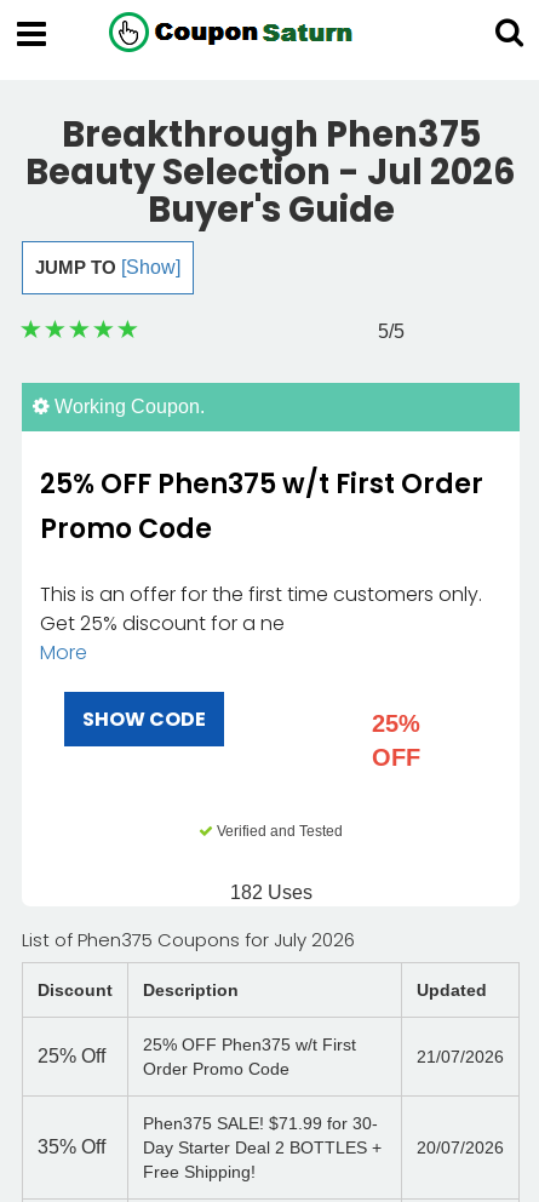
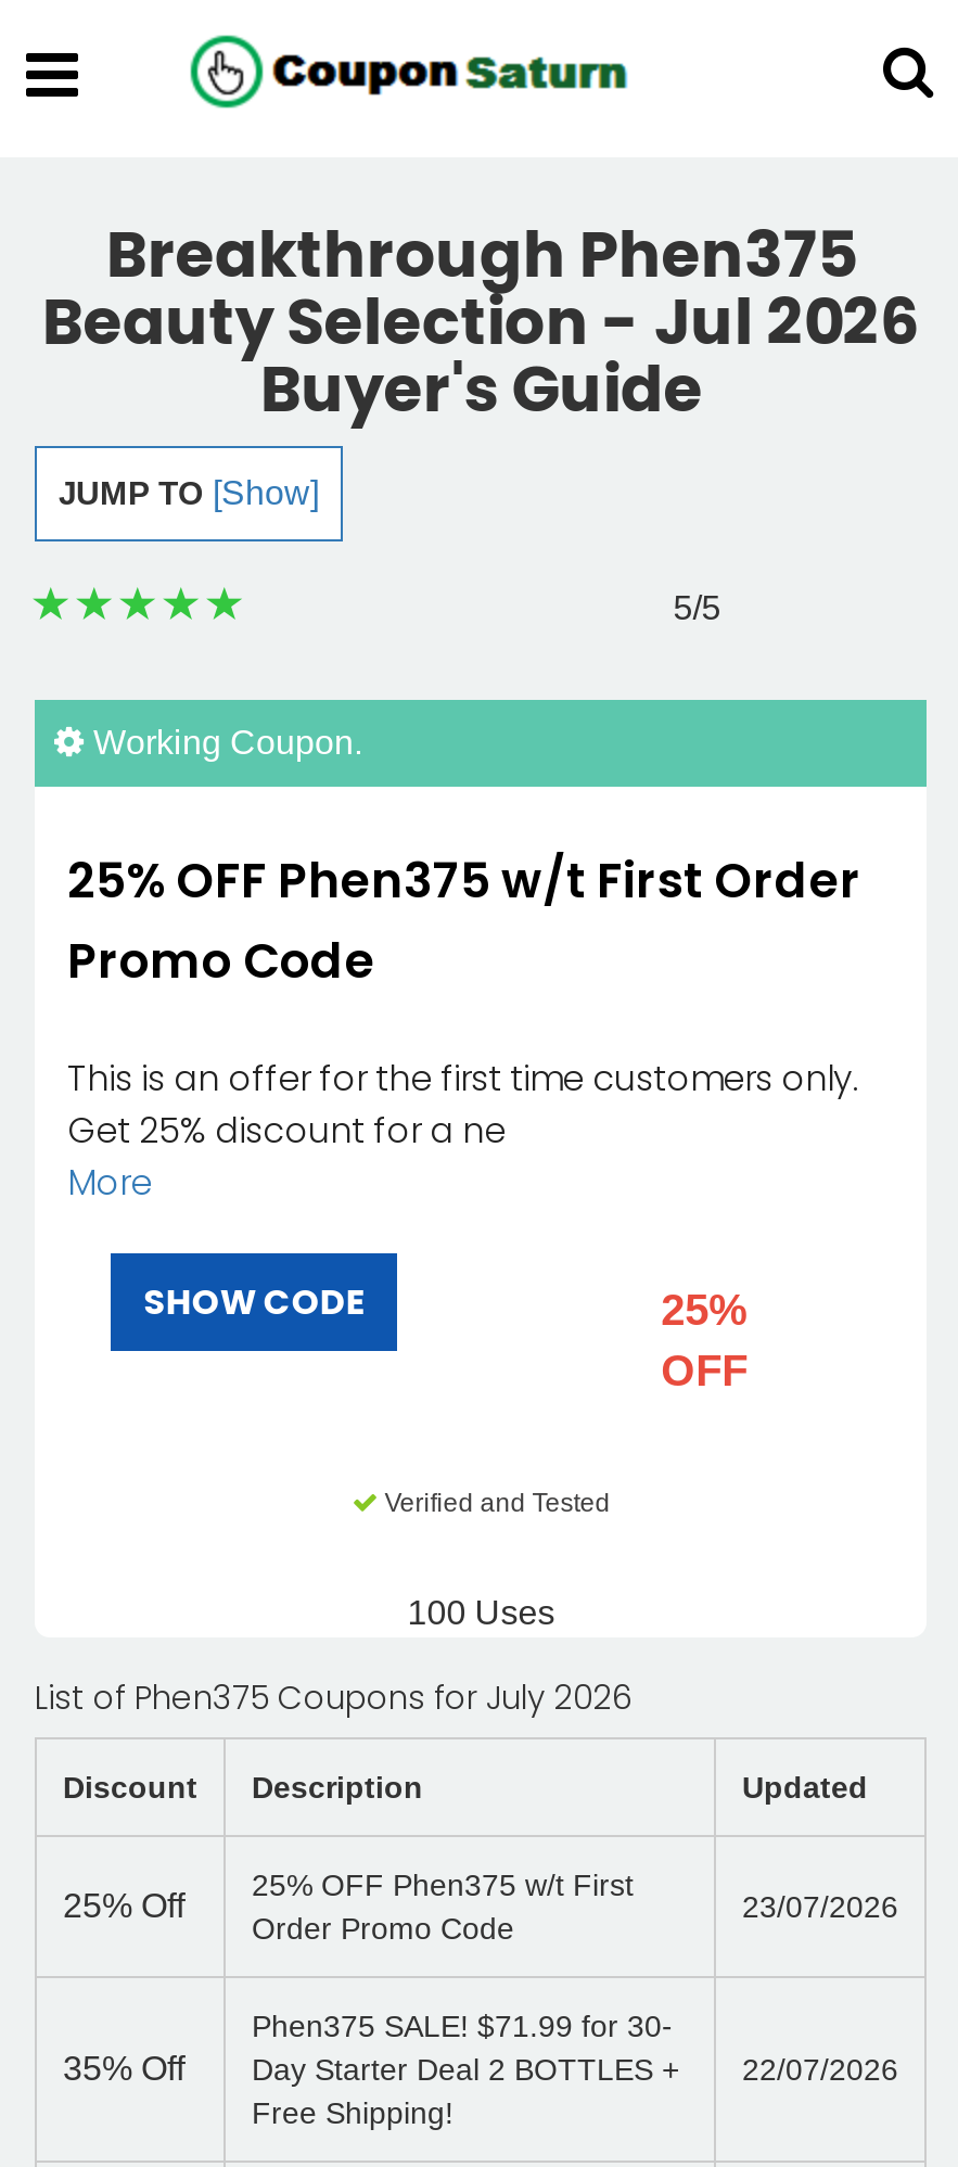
- 182 Uses
+ 100 Uses

- 21/07/2026
+ 23/07/2026

- 35% Off Day Starter Deal 2 BOTTLES + 20/07/2026
+ 35% Off Day Starter Deal 2 BOTTLES + 22/07/2026
